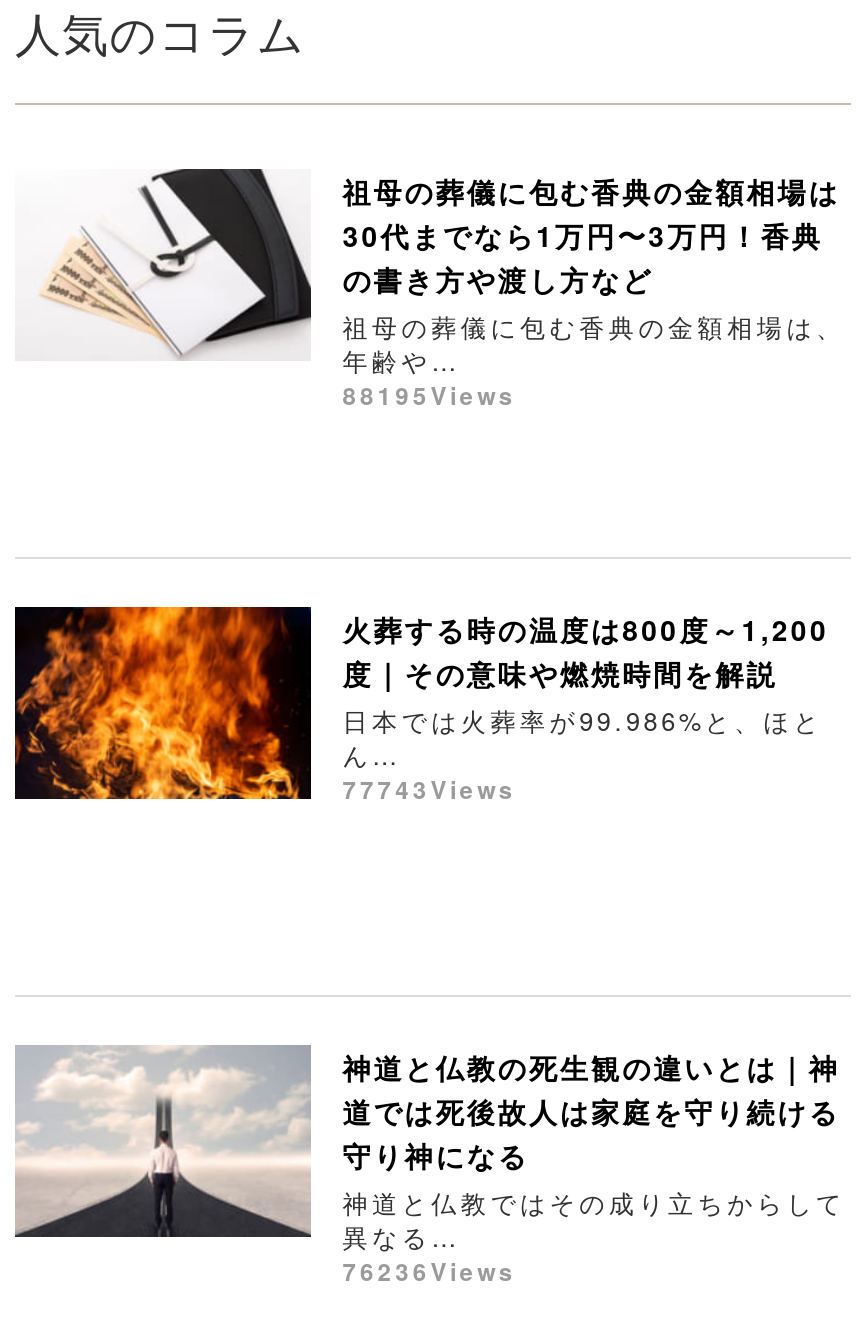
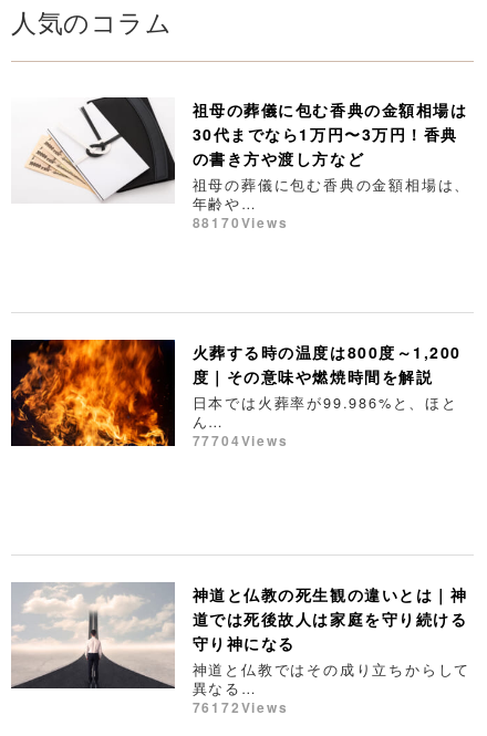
- 88195Views
+ 88170Views

- 77743Views
+ 77704Views

- 76236Views
+ 76172Views
